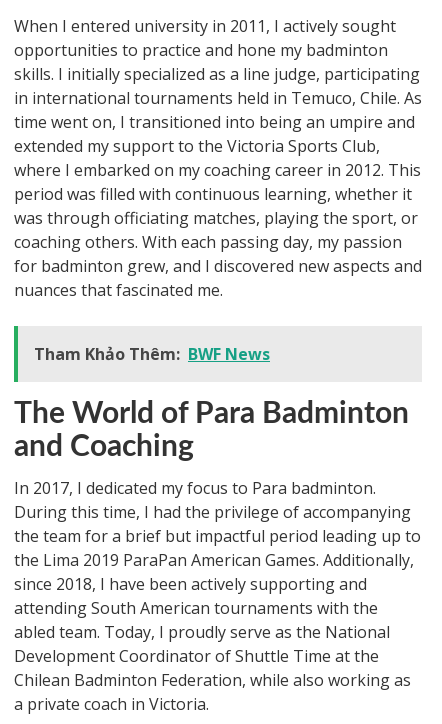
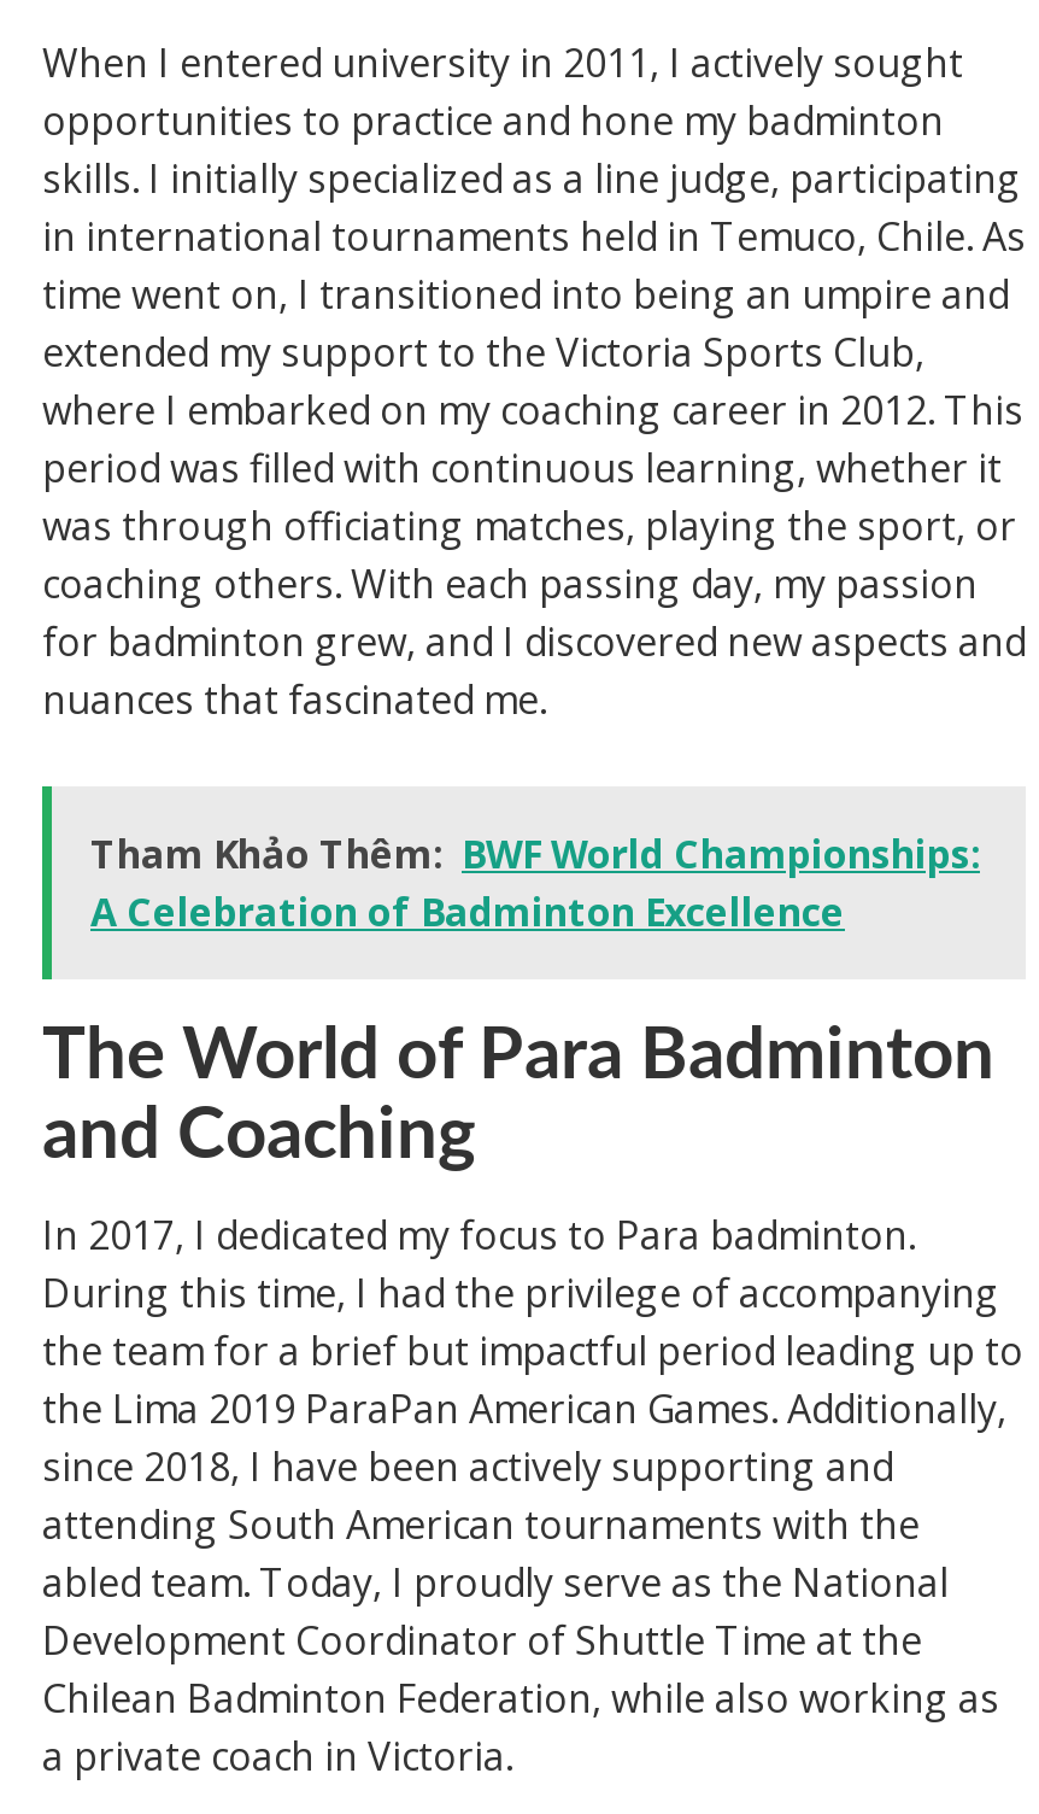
- Tham Khảo Thêm: BWF News
+ Tham Khảo Thêm: BWF World Championships:
+ A Celebration of Badminton Excellence
